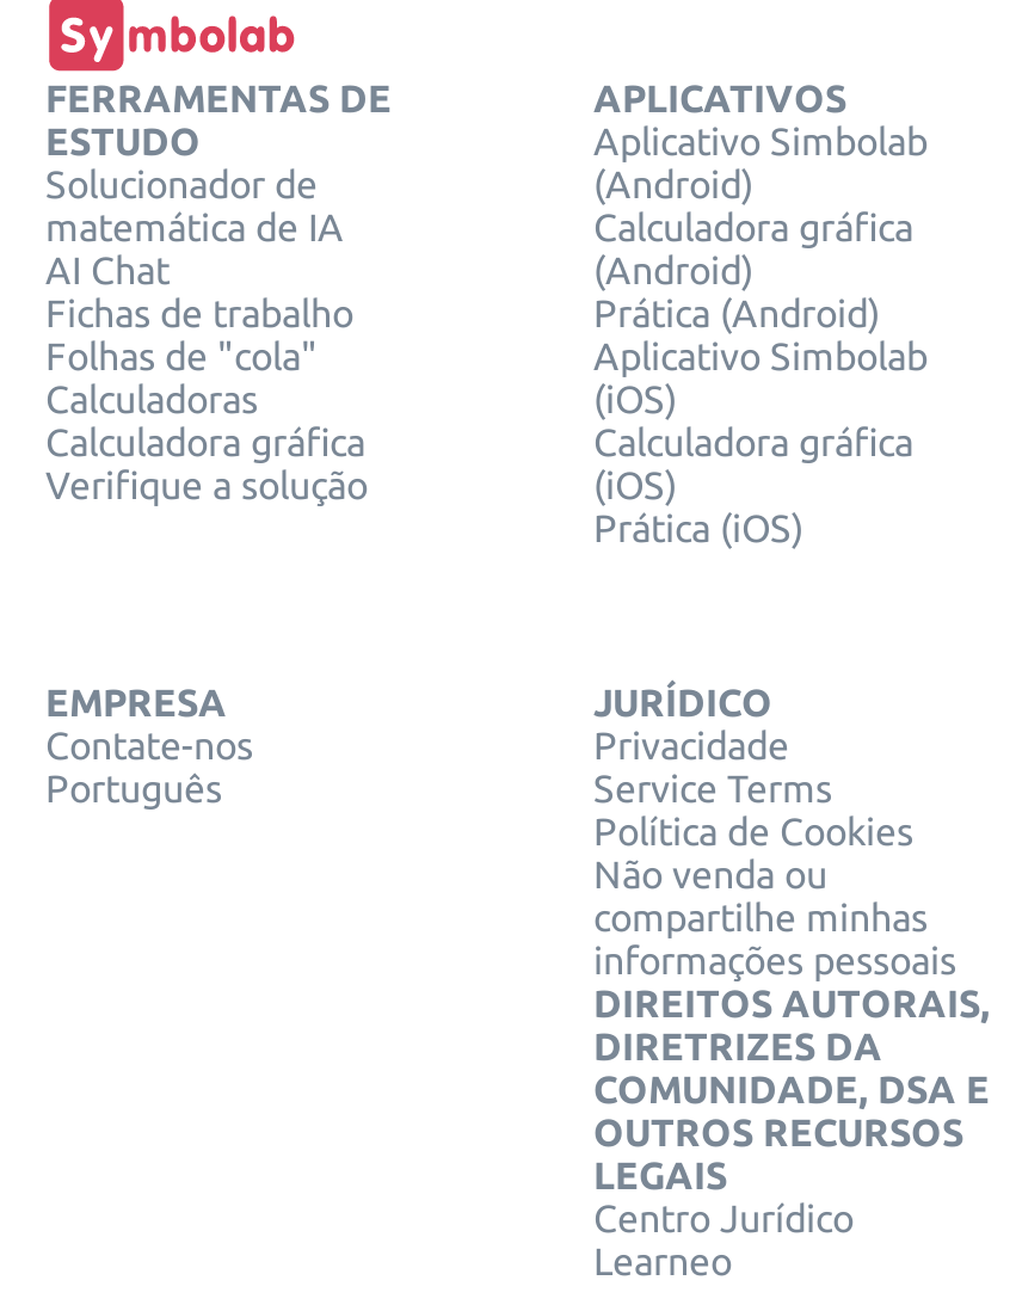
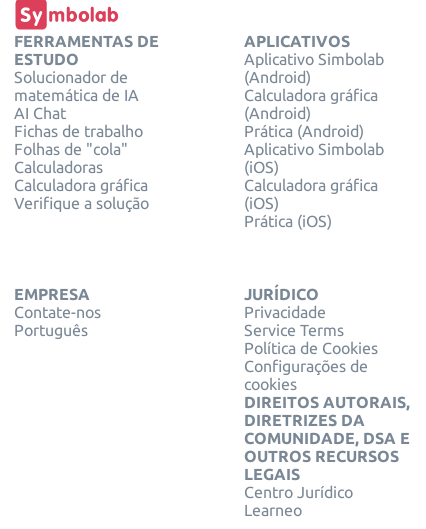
- Não venda ou
- compartilhe minhas
- informações pessoais
+ Configurações de
+ cookies
